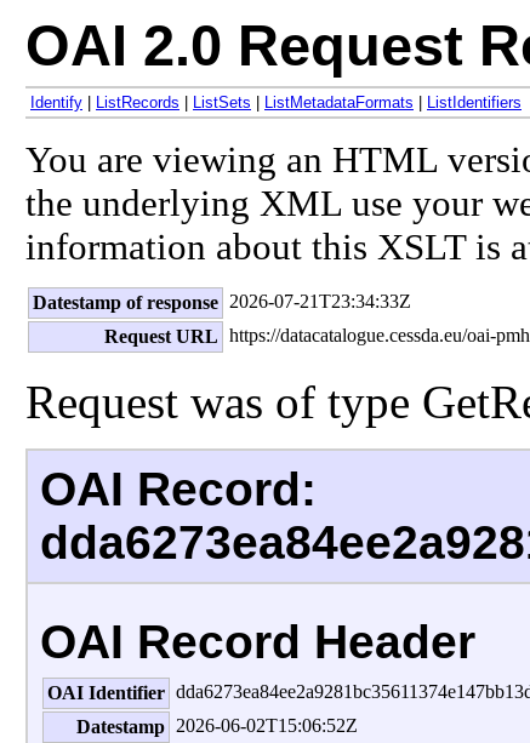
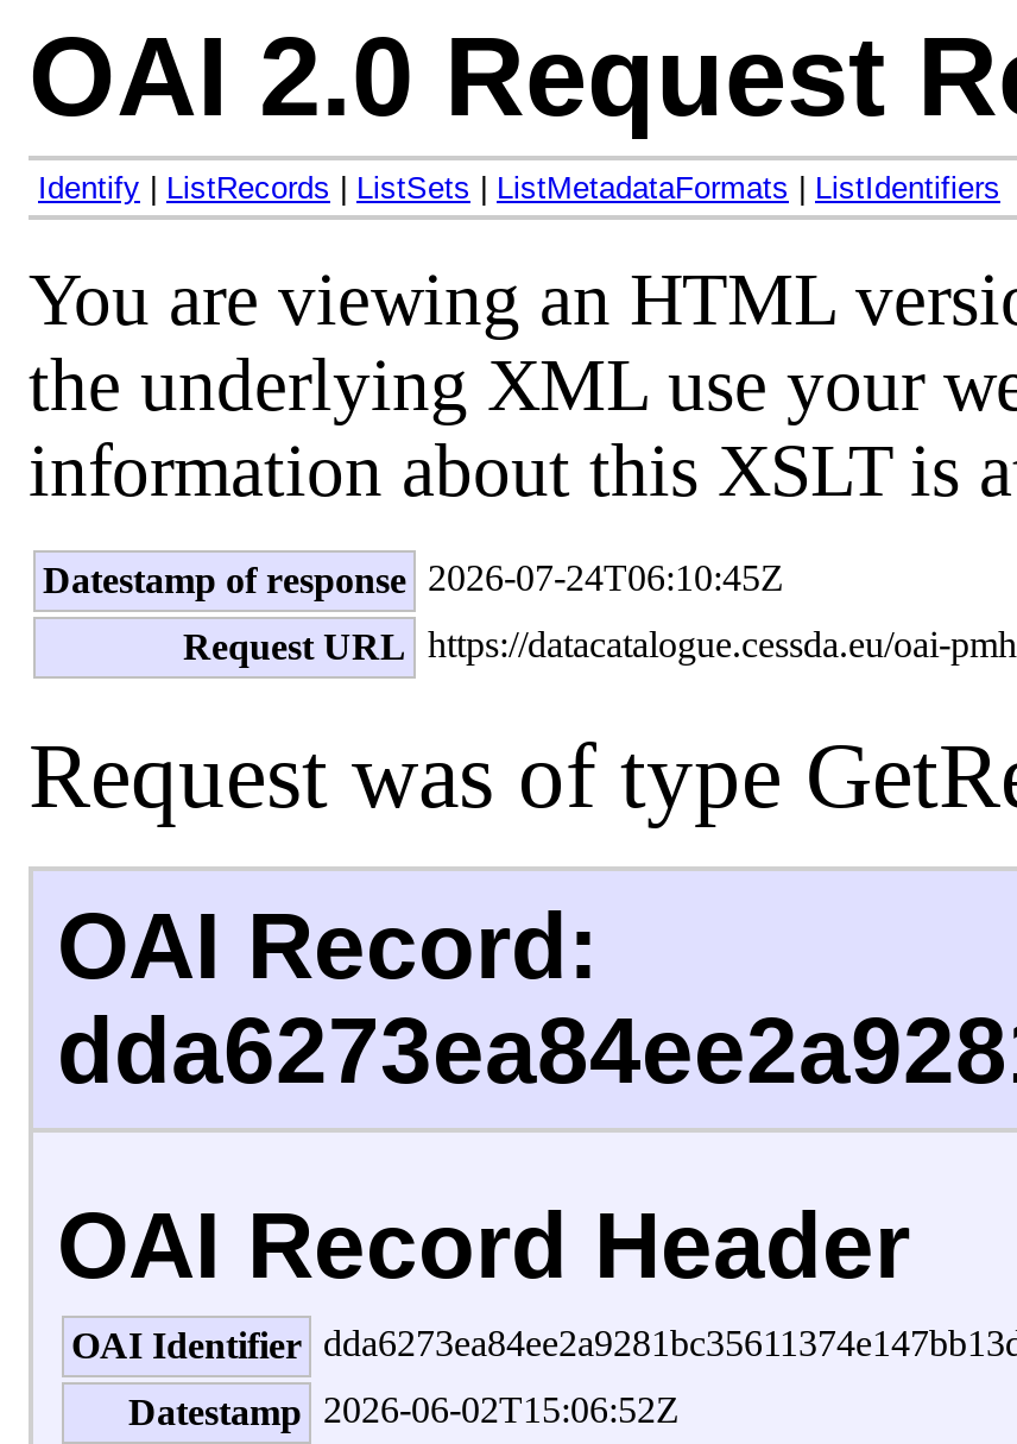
- Datestamp of response 2026-07-21T23:34:33Z
+ Datestamp of response 2026-07-24T06:10:45Z
